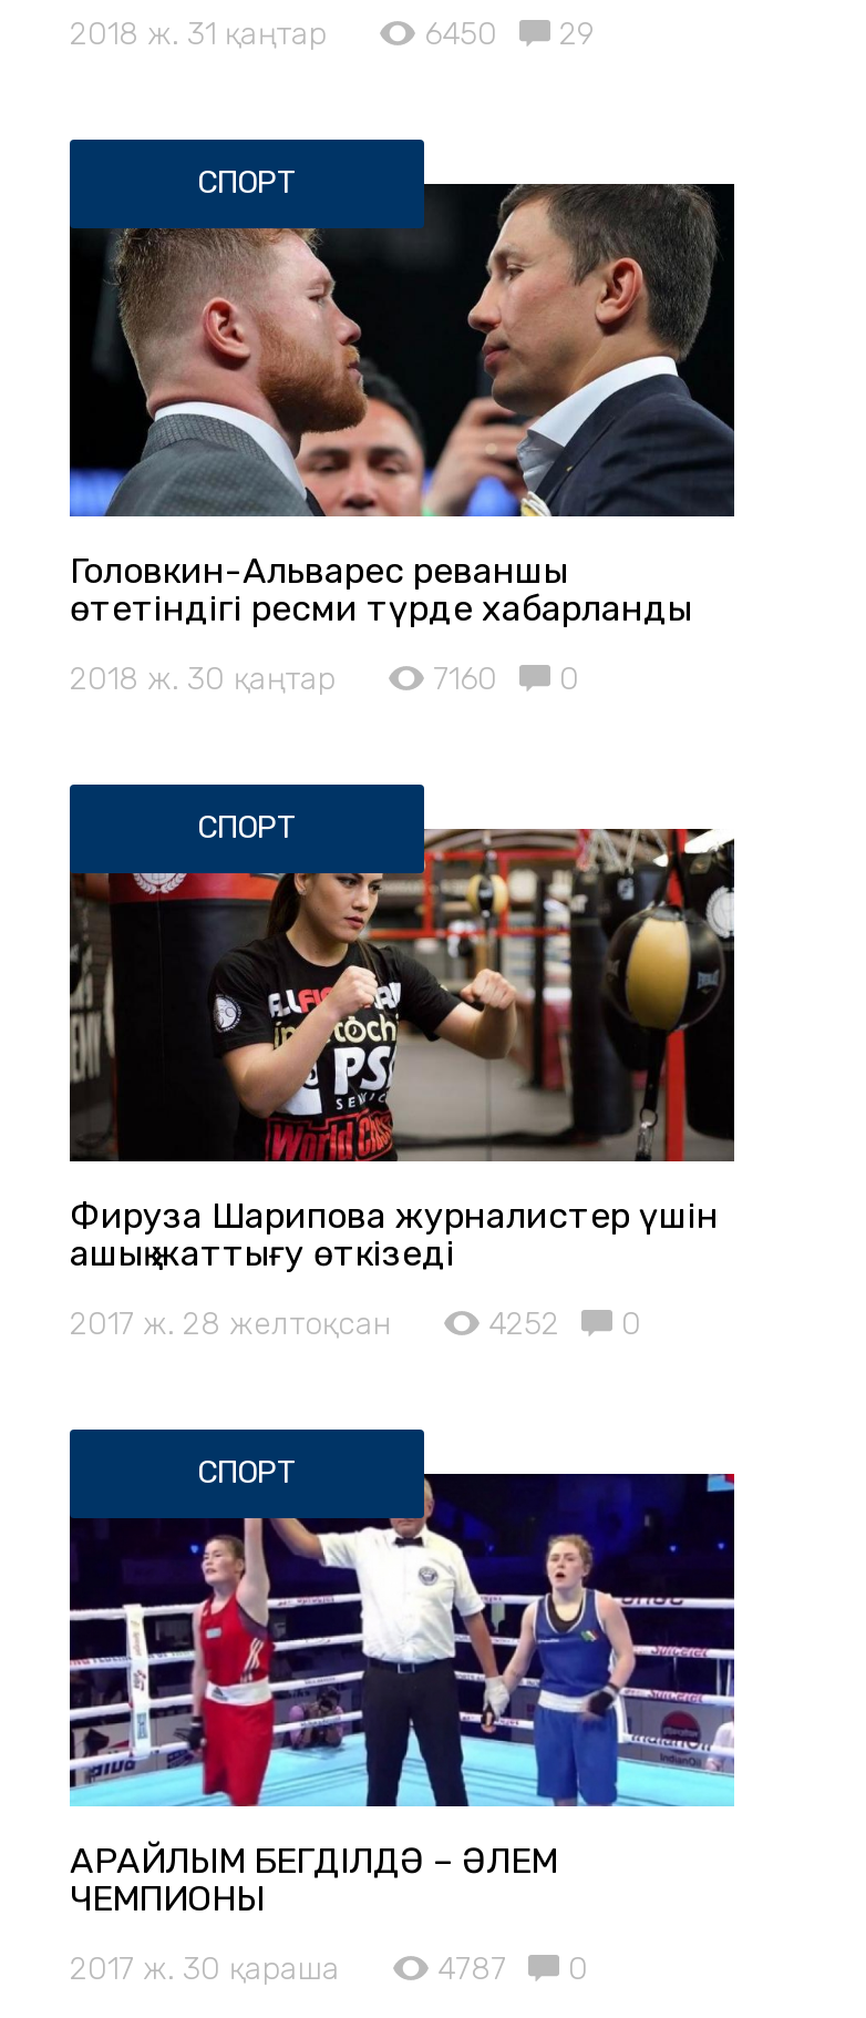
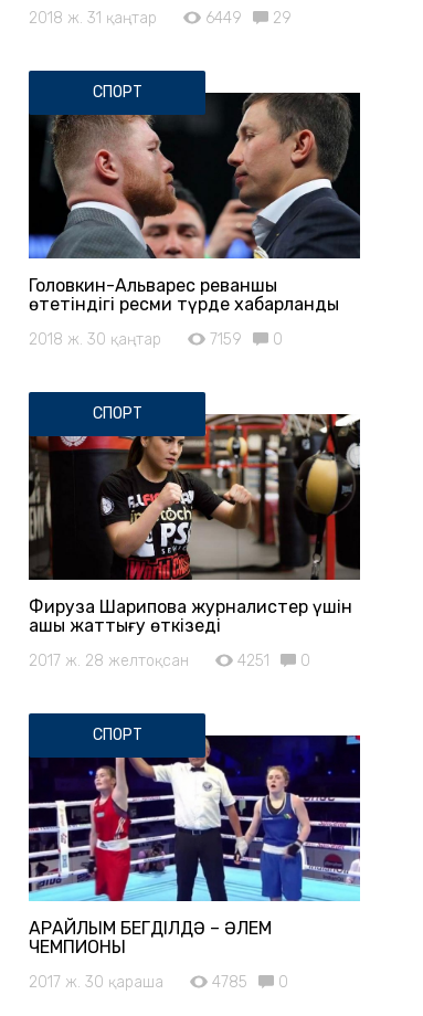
- 6450 29
+ 6449 29

- 7160 0
+ 7159 0

- 4252 0
+ 4251 0

- 4787 0
+ 4785 0
